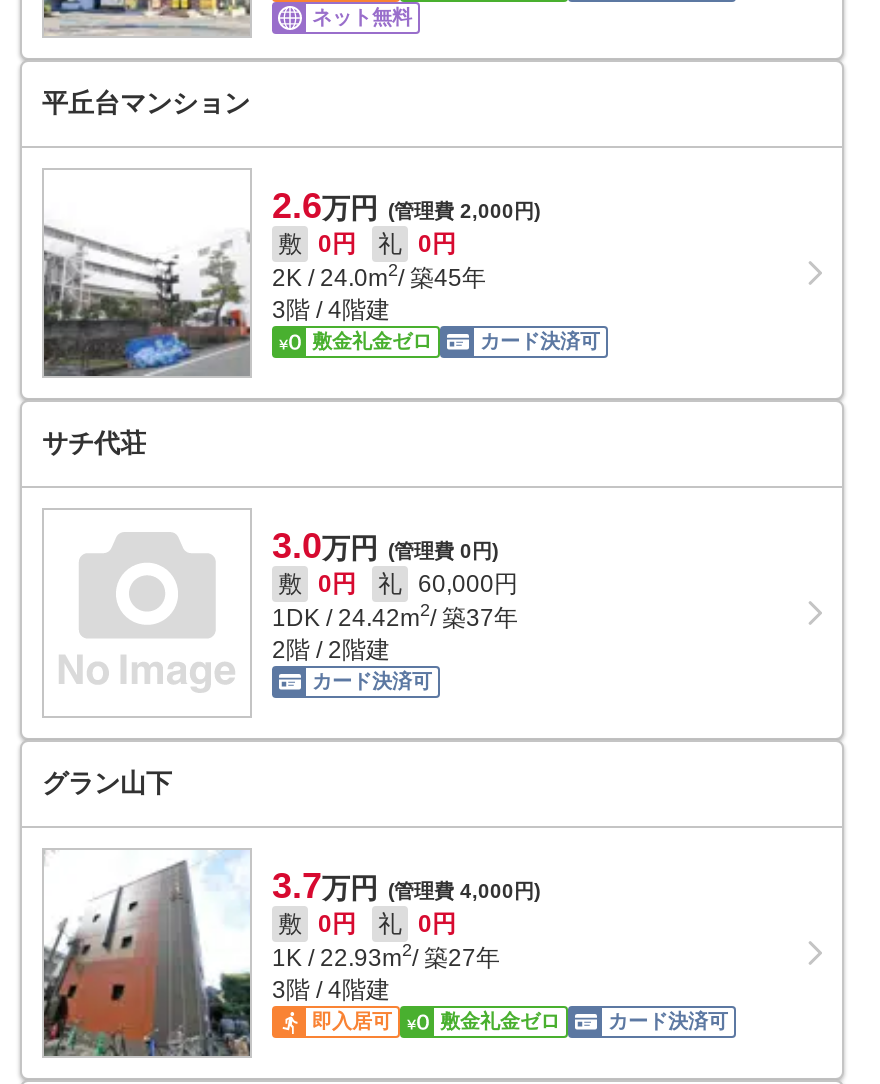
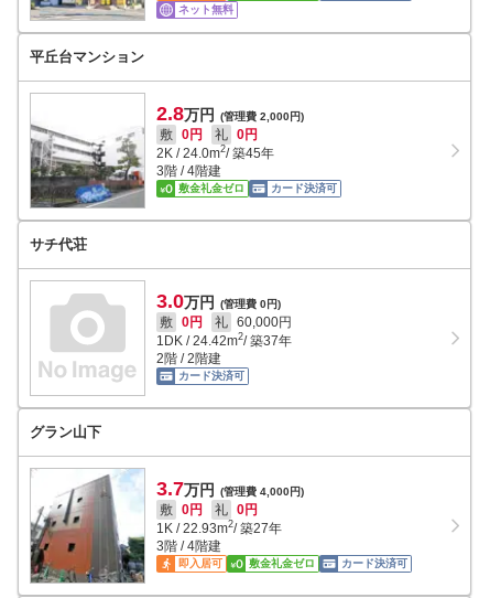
- 2.6万円 (管理費 2,000円)
+ 2.8万円 (管理費 2,000円)
